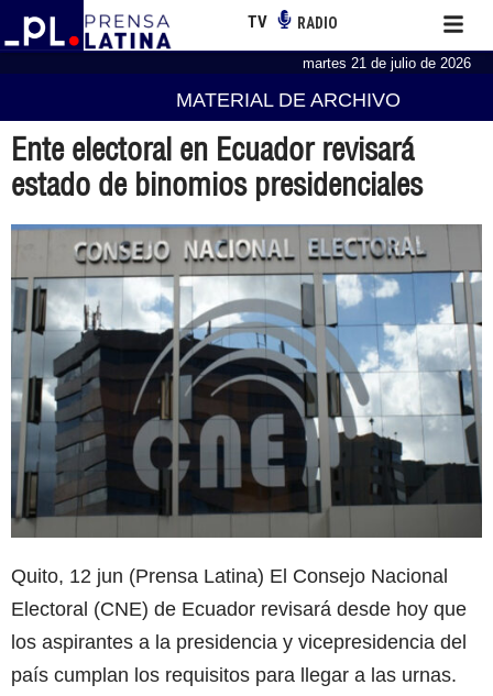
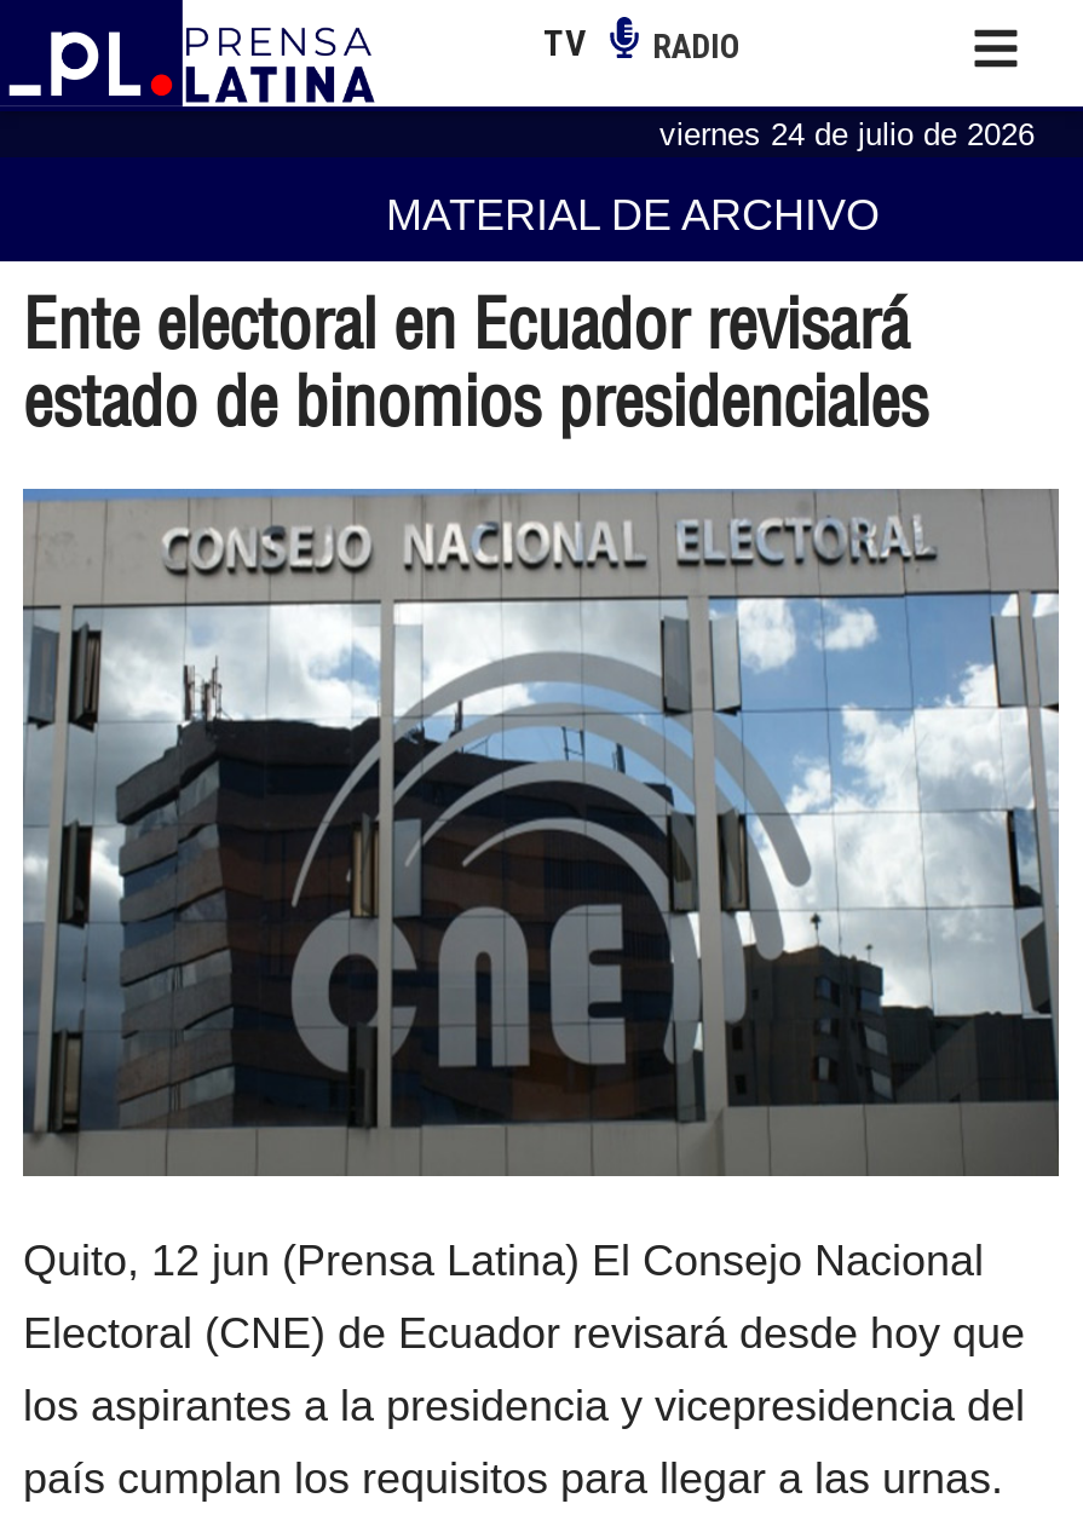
- martes 21 de julio de 2026
+ viernes 24 de julio de 2026
